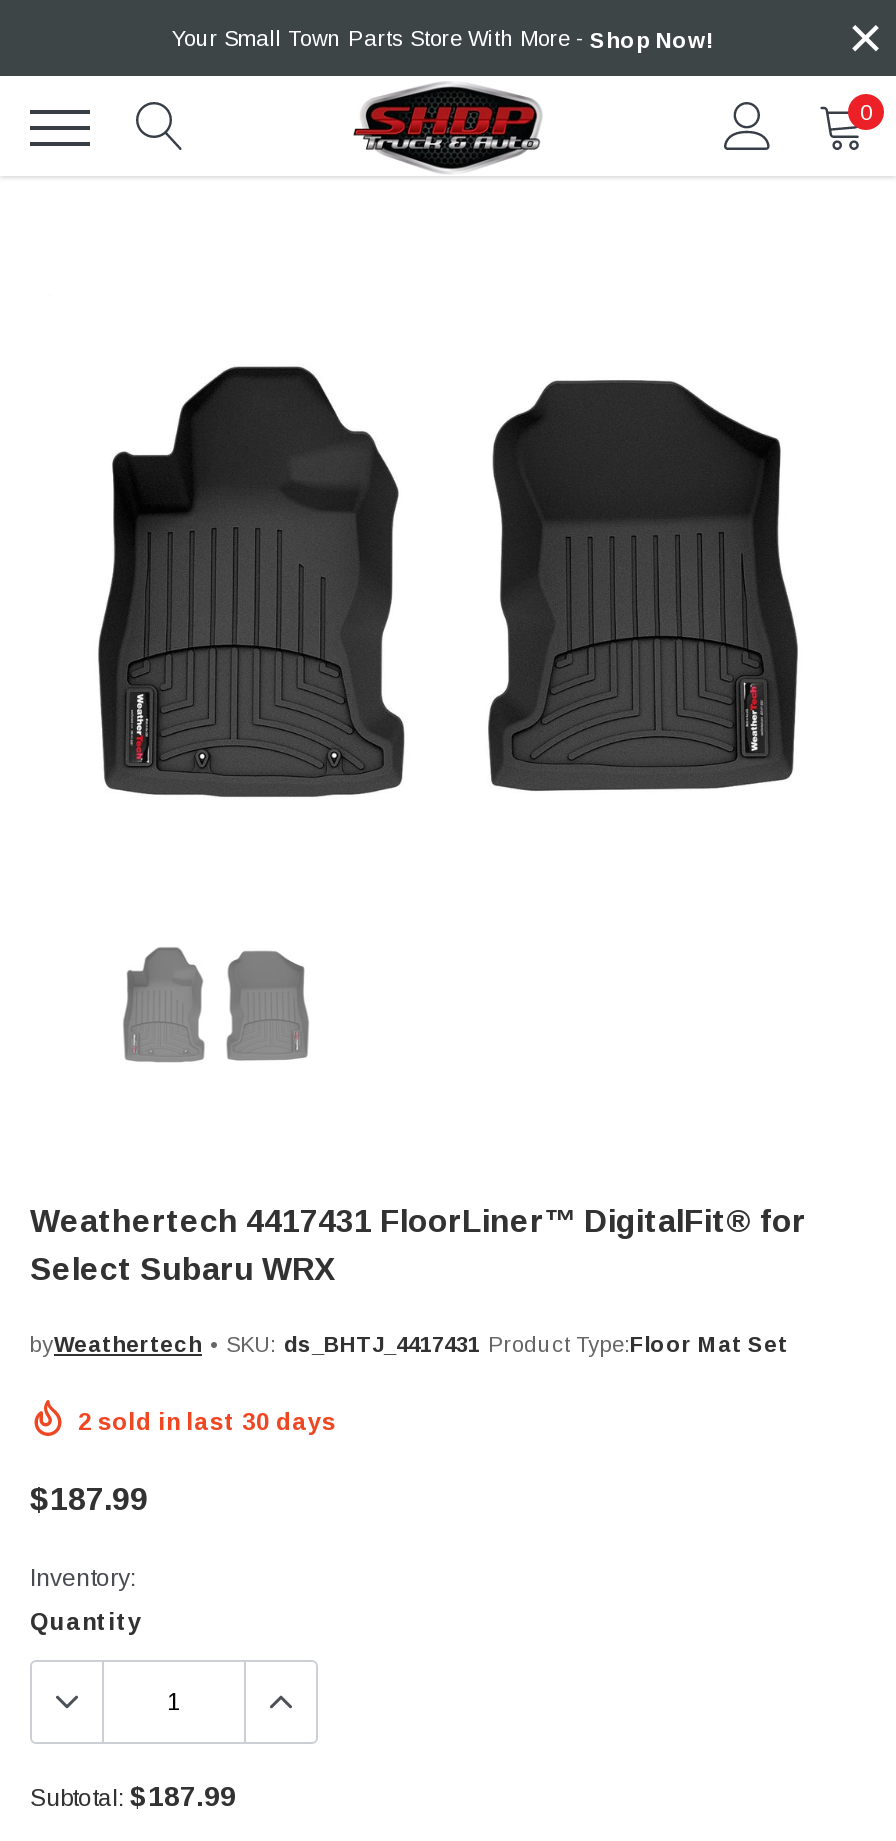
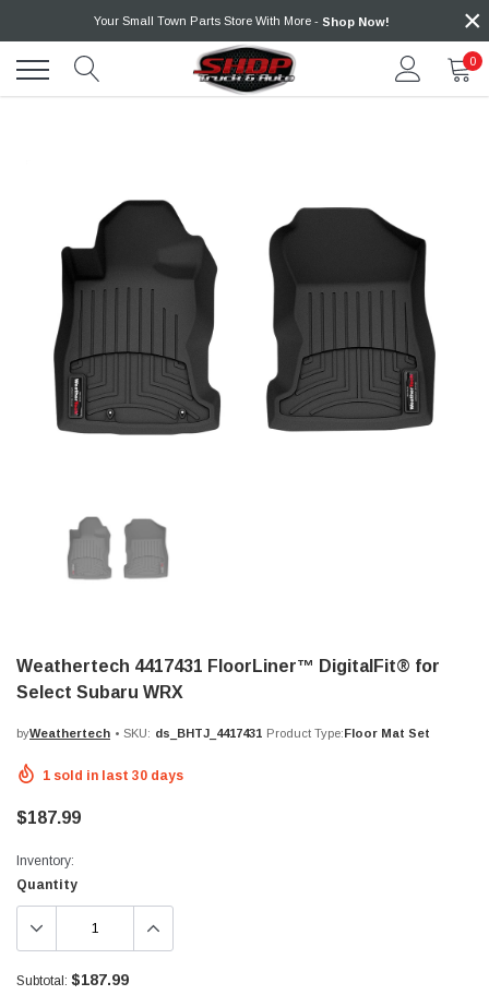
- 2 sold in last 30 days
+ 1 sold in last 30 days
